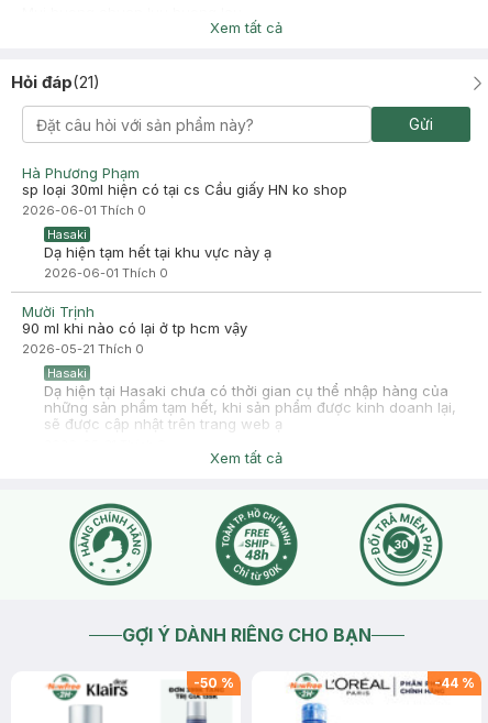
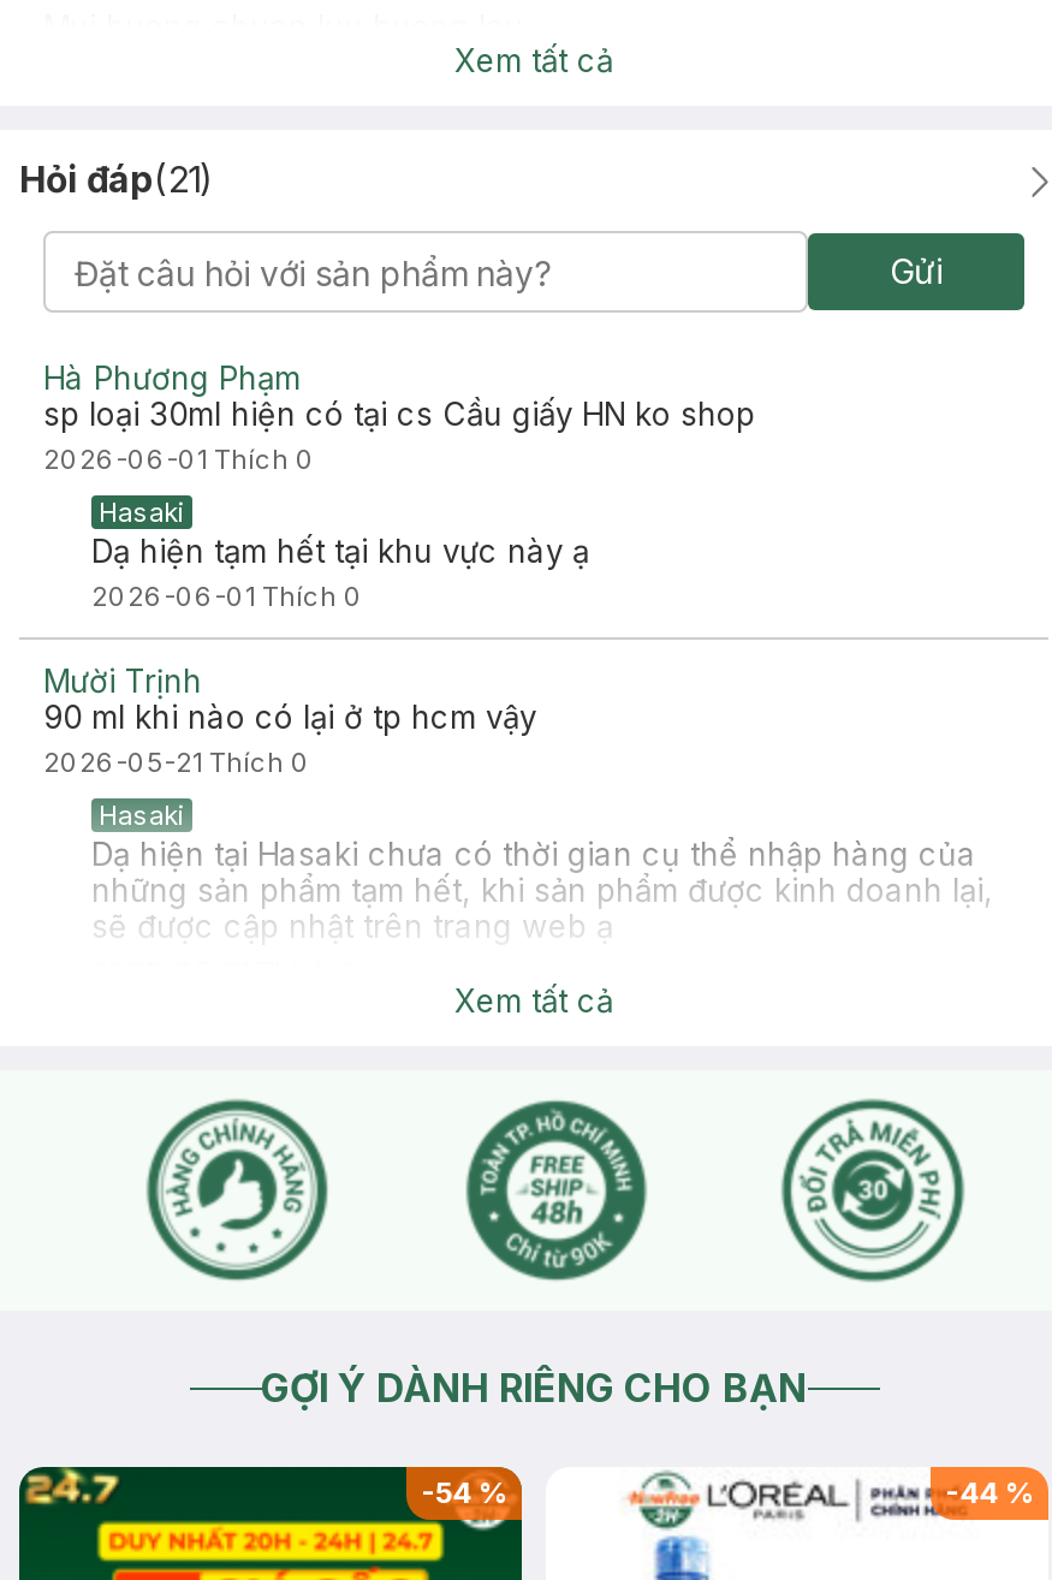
- -50%
+ -54%
